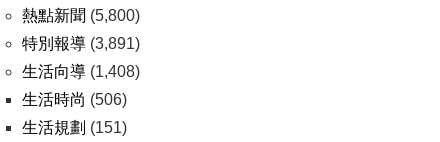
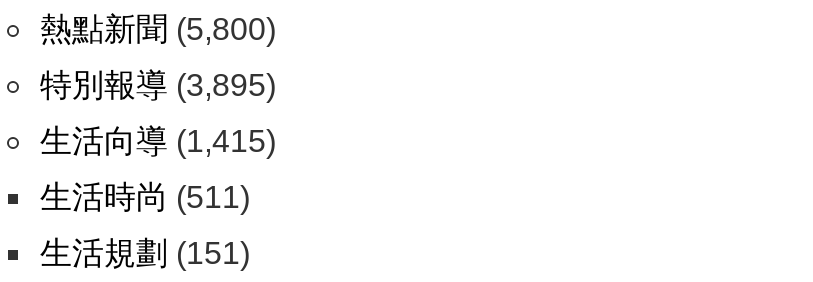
- 特別報導(3,891)
+ 特別報導(3,895)

- 生活向導(1,408)
+ 生活向導(1,415)

- 生活時尚(506)
+ 生活時尚(511)
